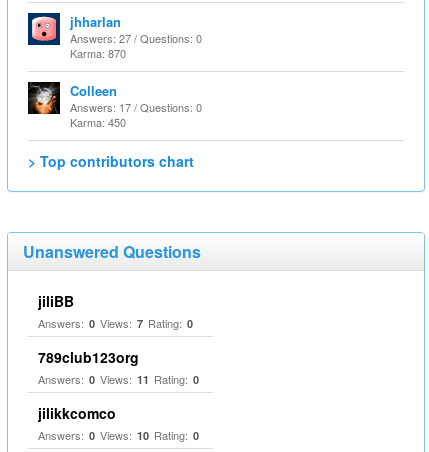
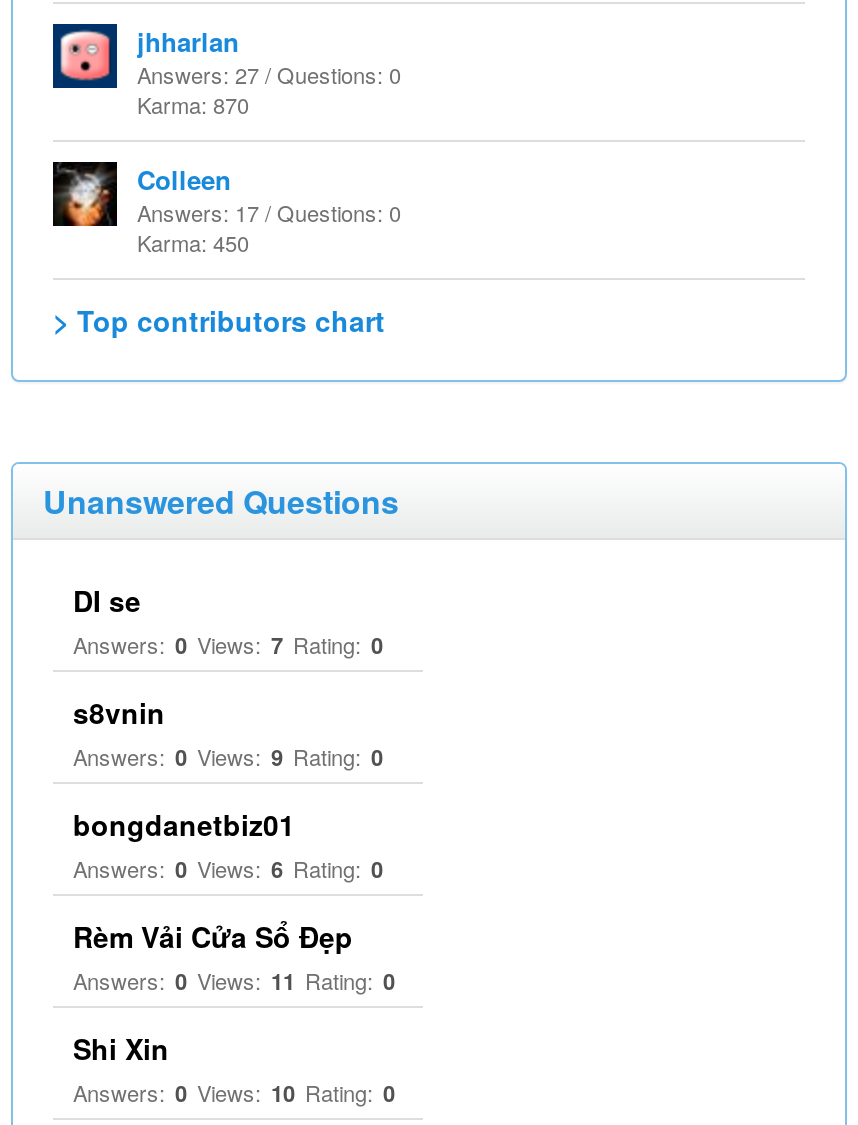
- jiliBB
+ DI se

- 789club123org
+ s8vnin
+ Answers: 0 Views: 9 Rating: 0
+ bongdanetbiz01
+ Answers: 0 Views: 6 Rating: 0
+ Rèm Vải Cửa Sổ Đẹp

- jilikkcomco
+ Shi Xin
